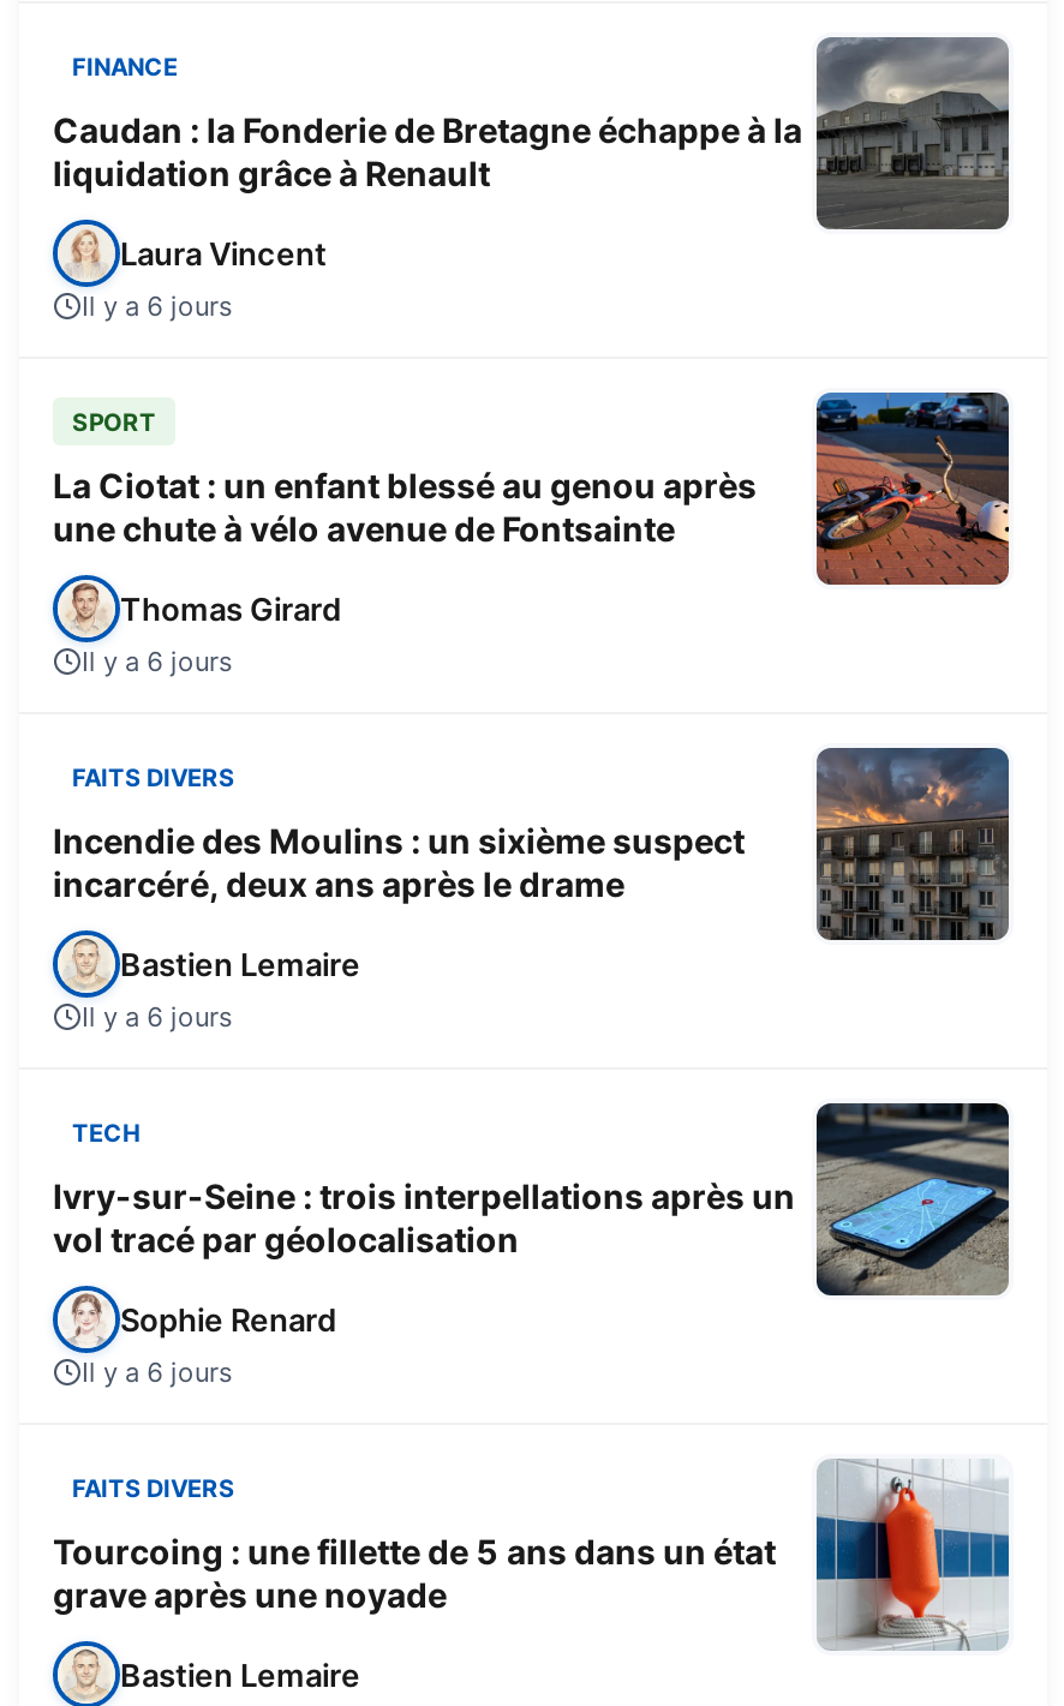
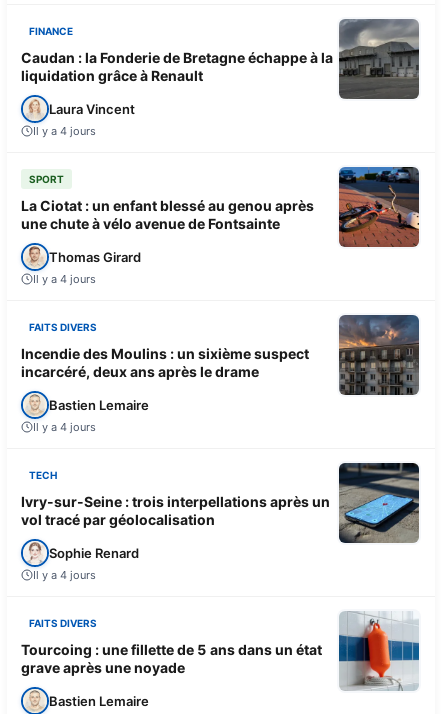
- Il y a 6 jours
+ Il y a 4 jours

- Il y a 6 jours
+ Il y a 4 jours

- Il y a 6 jours
+ Il y a 4 jours

- Il y a 6 jours
+ Il y a 4 jours
